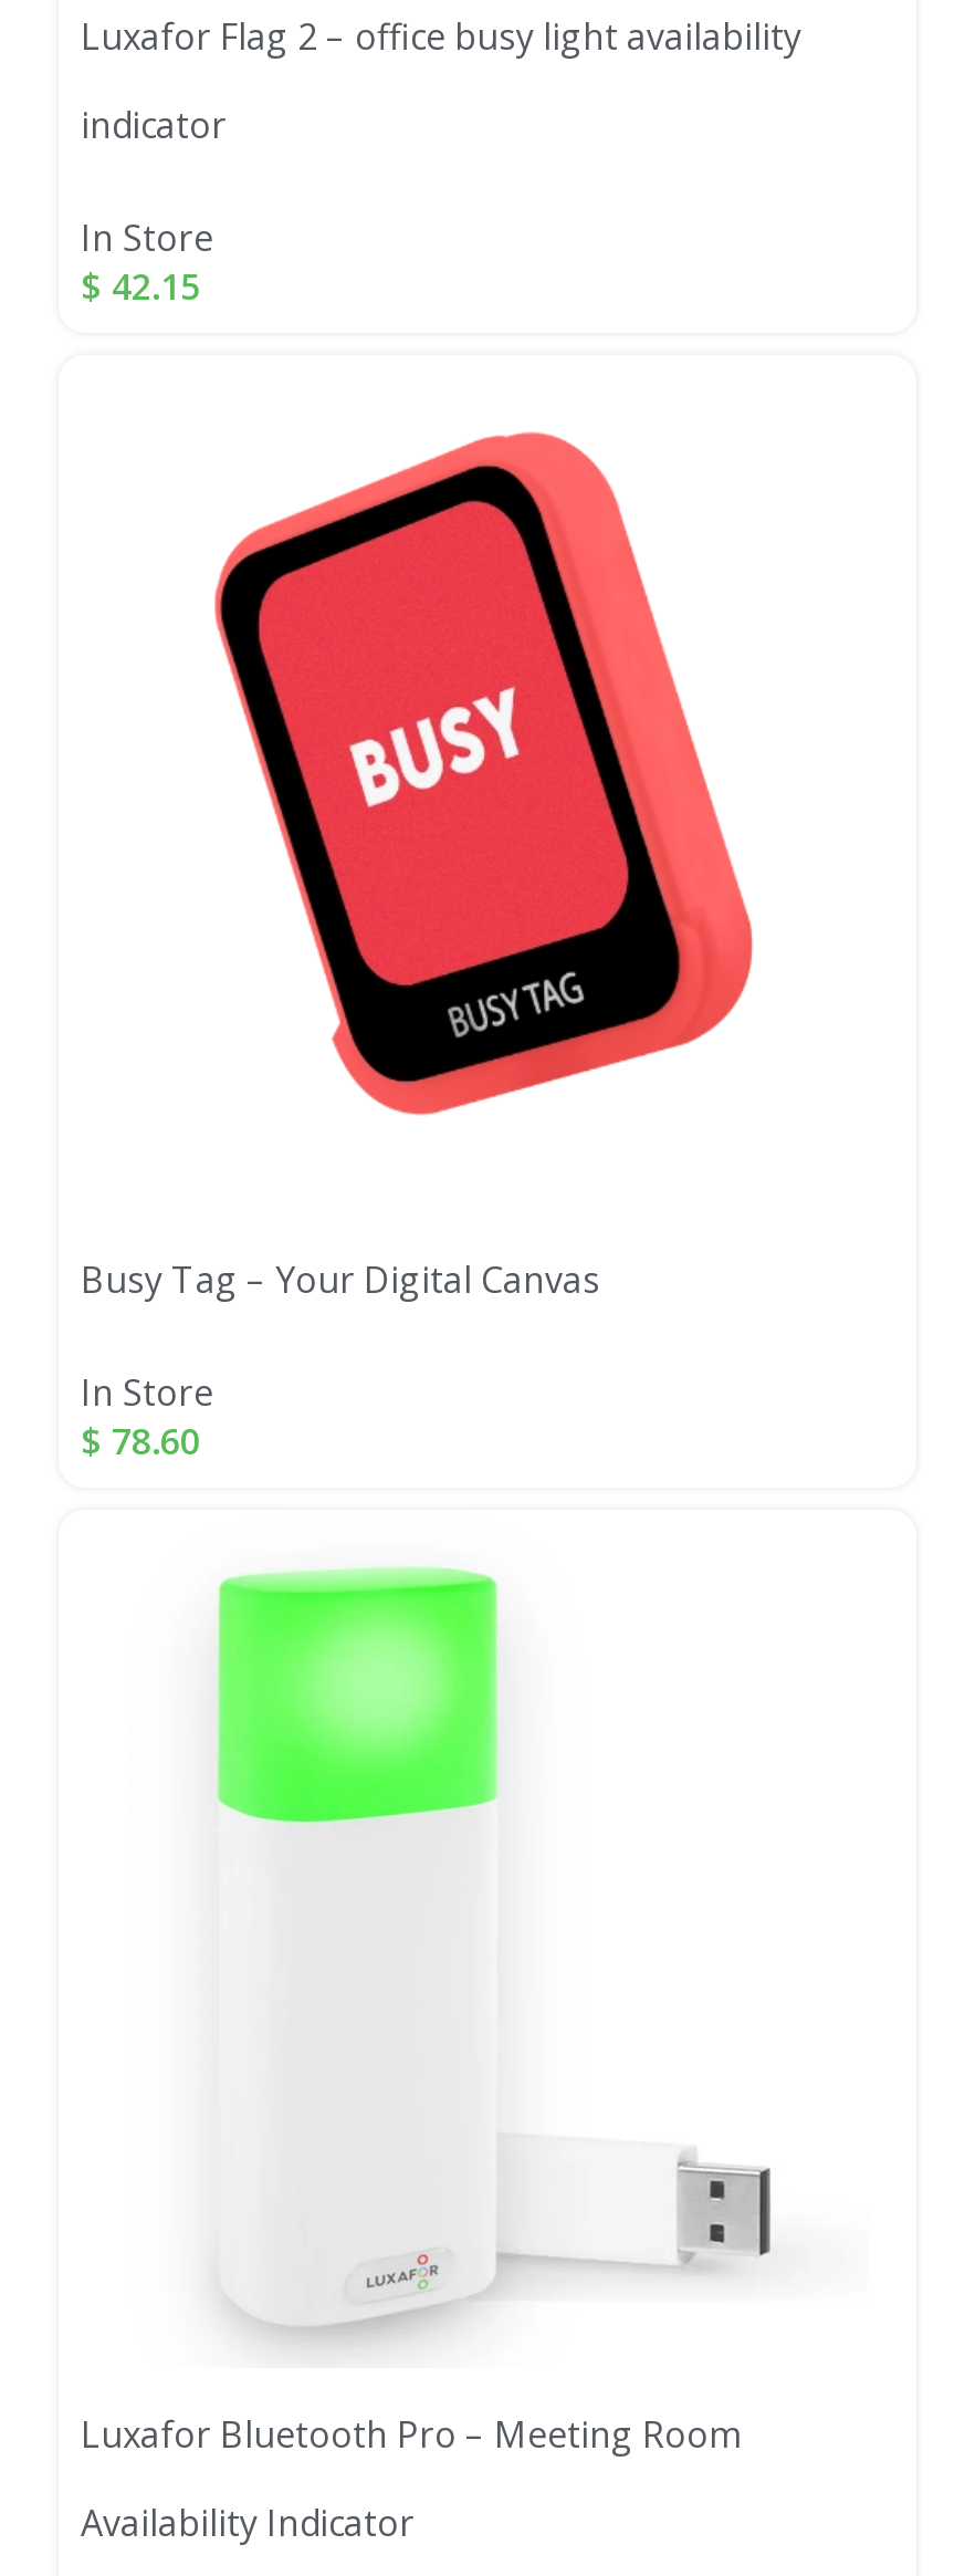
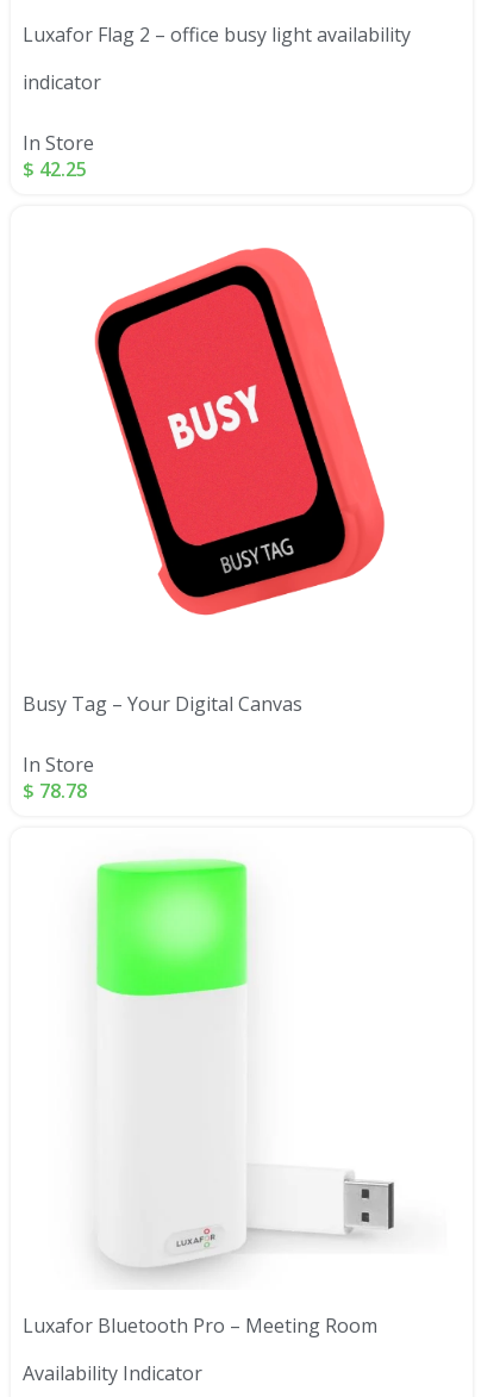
- $42.15
+ $42.25

- $78.60
+ $78.78
